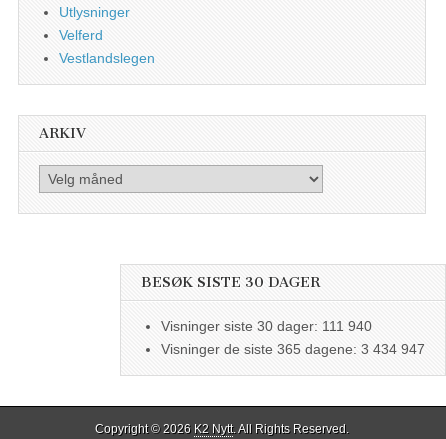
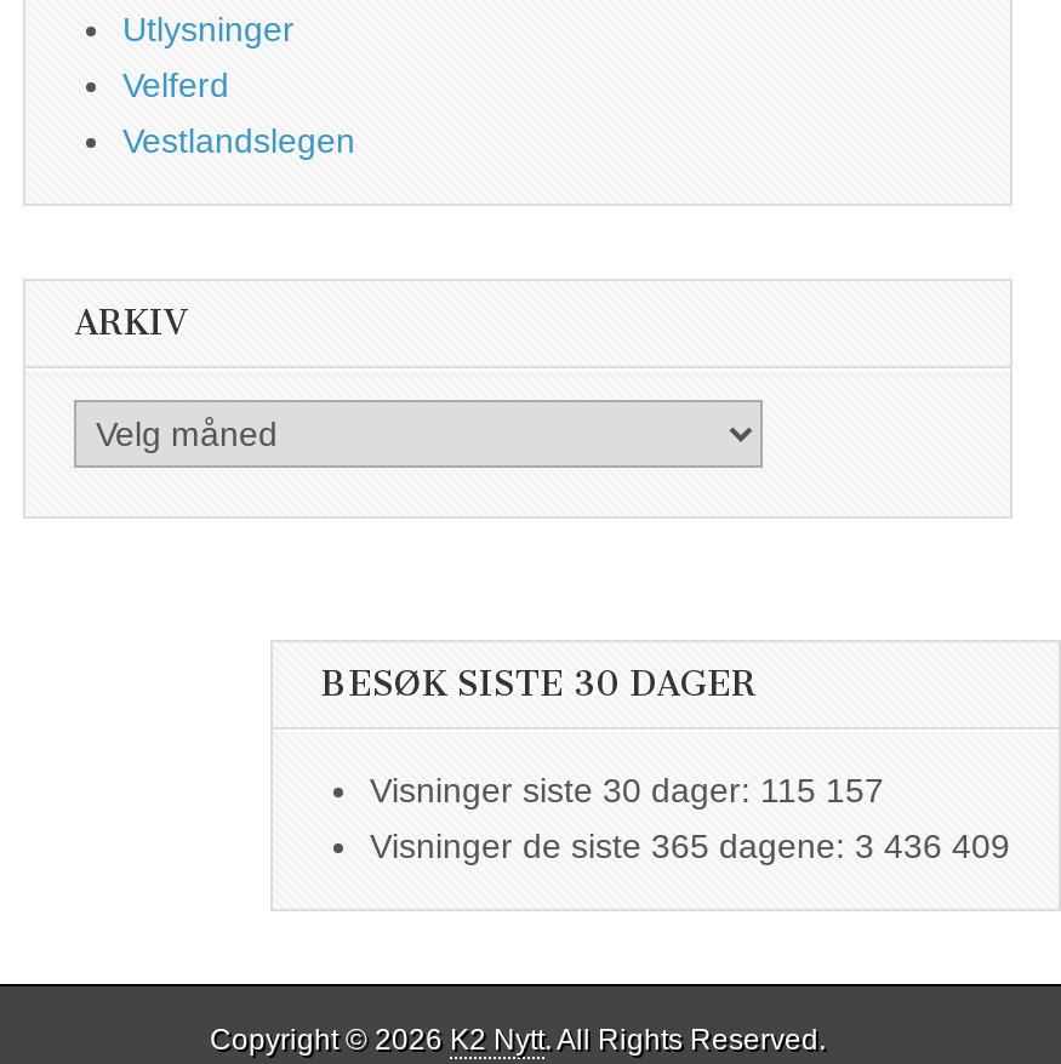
- Visninger siste 30 dager: 111 940
+ Visninger siste 30 dager: 115 157

- Visninger de siste 365 dagene: 3 434 947
+ Visninger de siste 365 dagene: 3 436 409
